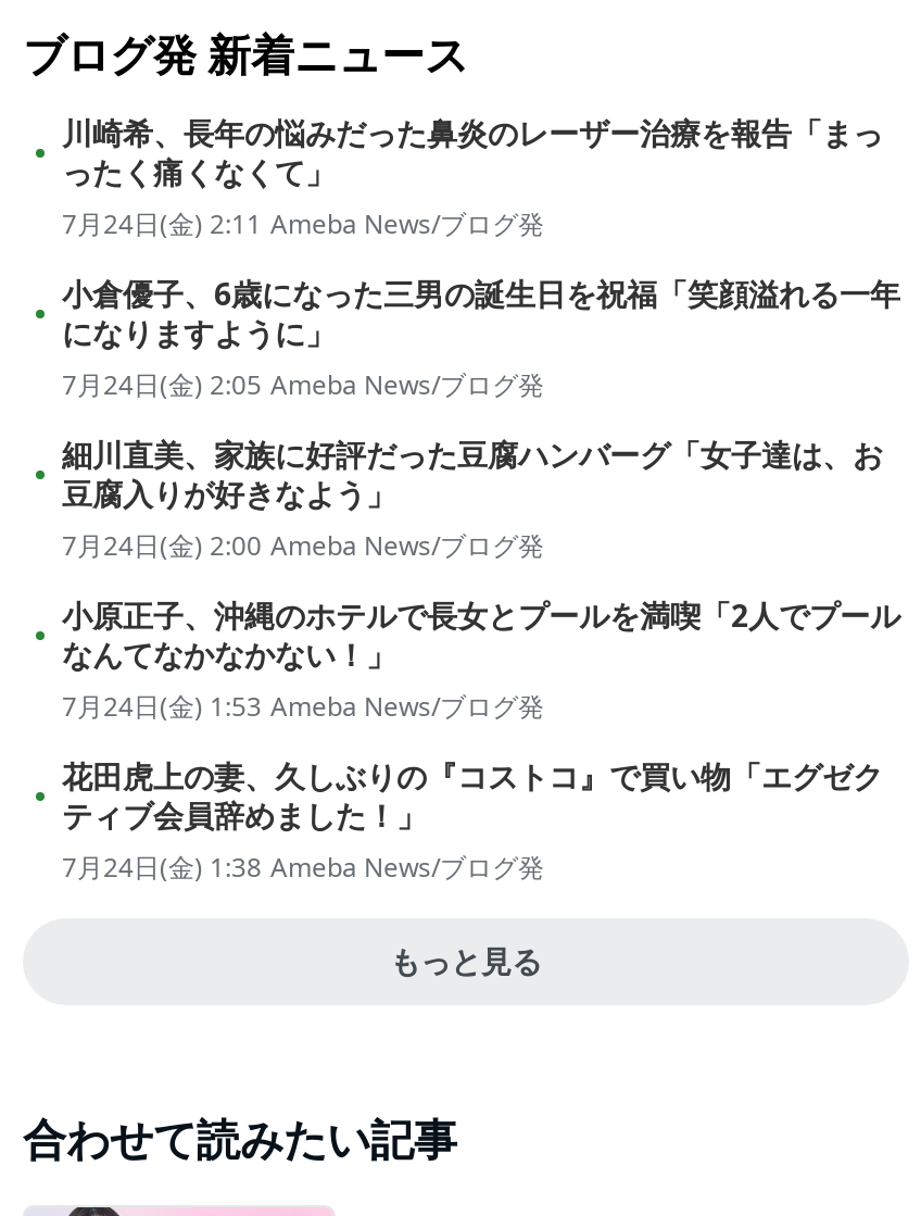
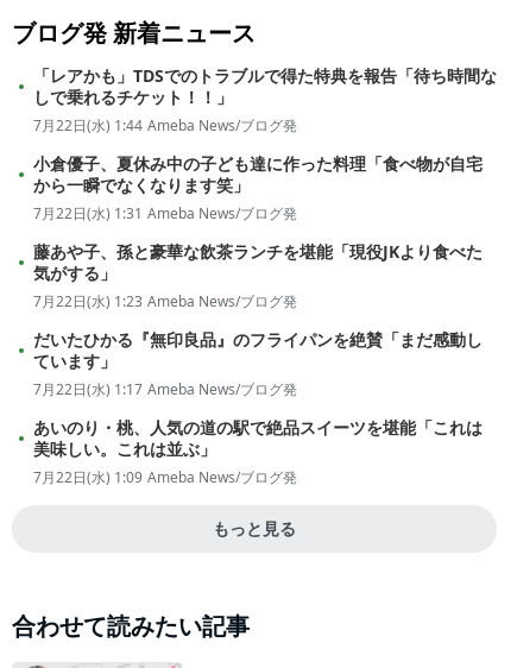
- 川崎希、長年の悩みだった鼻炎のレーザー治療を報告「まっ
- ったく痛くなくて」
- 7月24日(金) 2:11 Ameba News/ブログ発
+ 「レアかも」TDSでのトラブルで得た特典を報告「待ち時間な
+ しで乗れるチケット！！」
+ 7月22日(水) 1:44 Ameba News/ブログ発

- 小倉優子、6歳になった三男の誕生日を祝福「笑顔溢れる一年
- になりますように」
- 7月24日(金) 2:05 Ameba News/ブログ発
+ 小倉優子、夏休み中の子ども達に作った料理「食べ物が自宅
+ から一瞬でなくなります笑」
+ 7月22日(水) 1:31 Ameba News/ブログ発

- 細川直美、家族に好評だった豆腐ハンバーグ「女子達は、お
- 豆腐入りが好きなよう」
- 7月24日(金) 2:00 Ameba News/ブログ発
+ 藤あや子、孫と豪華な飲茶ランチを堪能「現役JKより食べた
+ 気がする」
+ 7月22日(水) 1:23 Ameba News/ブログ発

- 小原正子、沖縄のホテルで長女とプールを満喫「2人でプール
- なんてなかなかない！」
- 7月24日(金) 1:53 Ameba News/ブログ発
+ だいたひかる『無印良品』のフライパンを絶賛「まだ感動し
+ ています」
+ 7月22日(水) 1:17 Ameba News/ブログ発

- 花田虎上の妻、久しぶりの『コストコ』で買い物「エグゼク
- ティブ会員辞めました！」
- 7月24日(金) 1:38 Ameba News/ブログ発
+ あいのり・桃、人気の道の駅で絶品スイーツを堪能「これは
+ 美味しい。これは並ぶ」
+ 7月22日(水) 1:09 Ameba News/ブログ発
